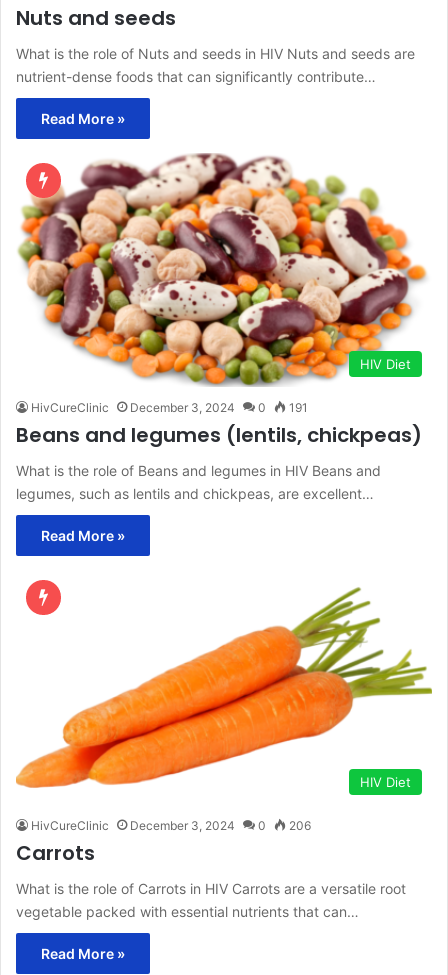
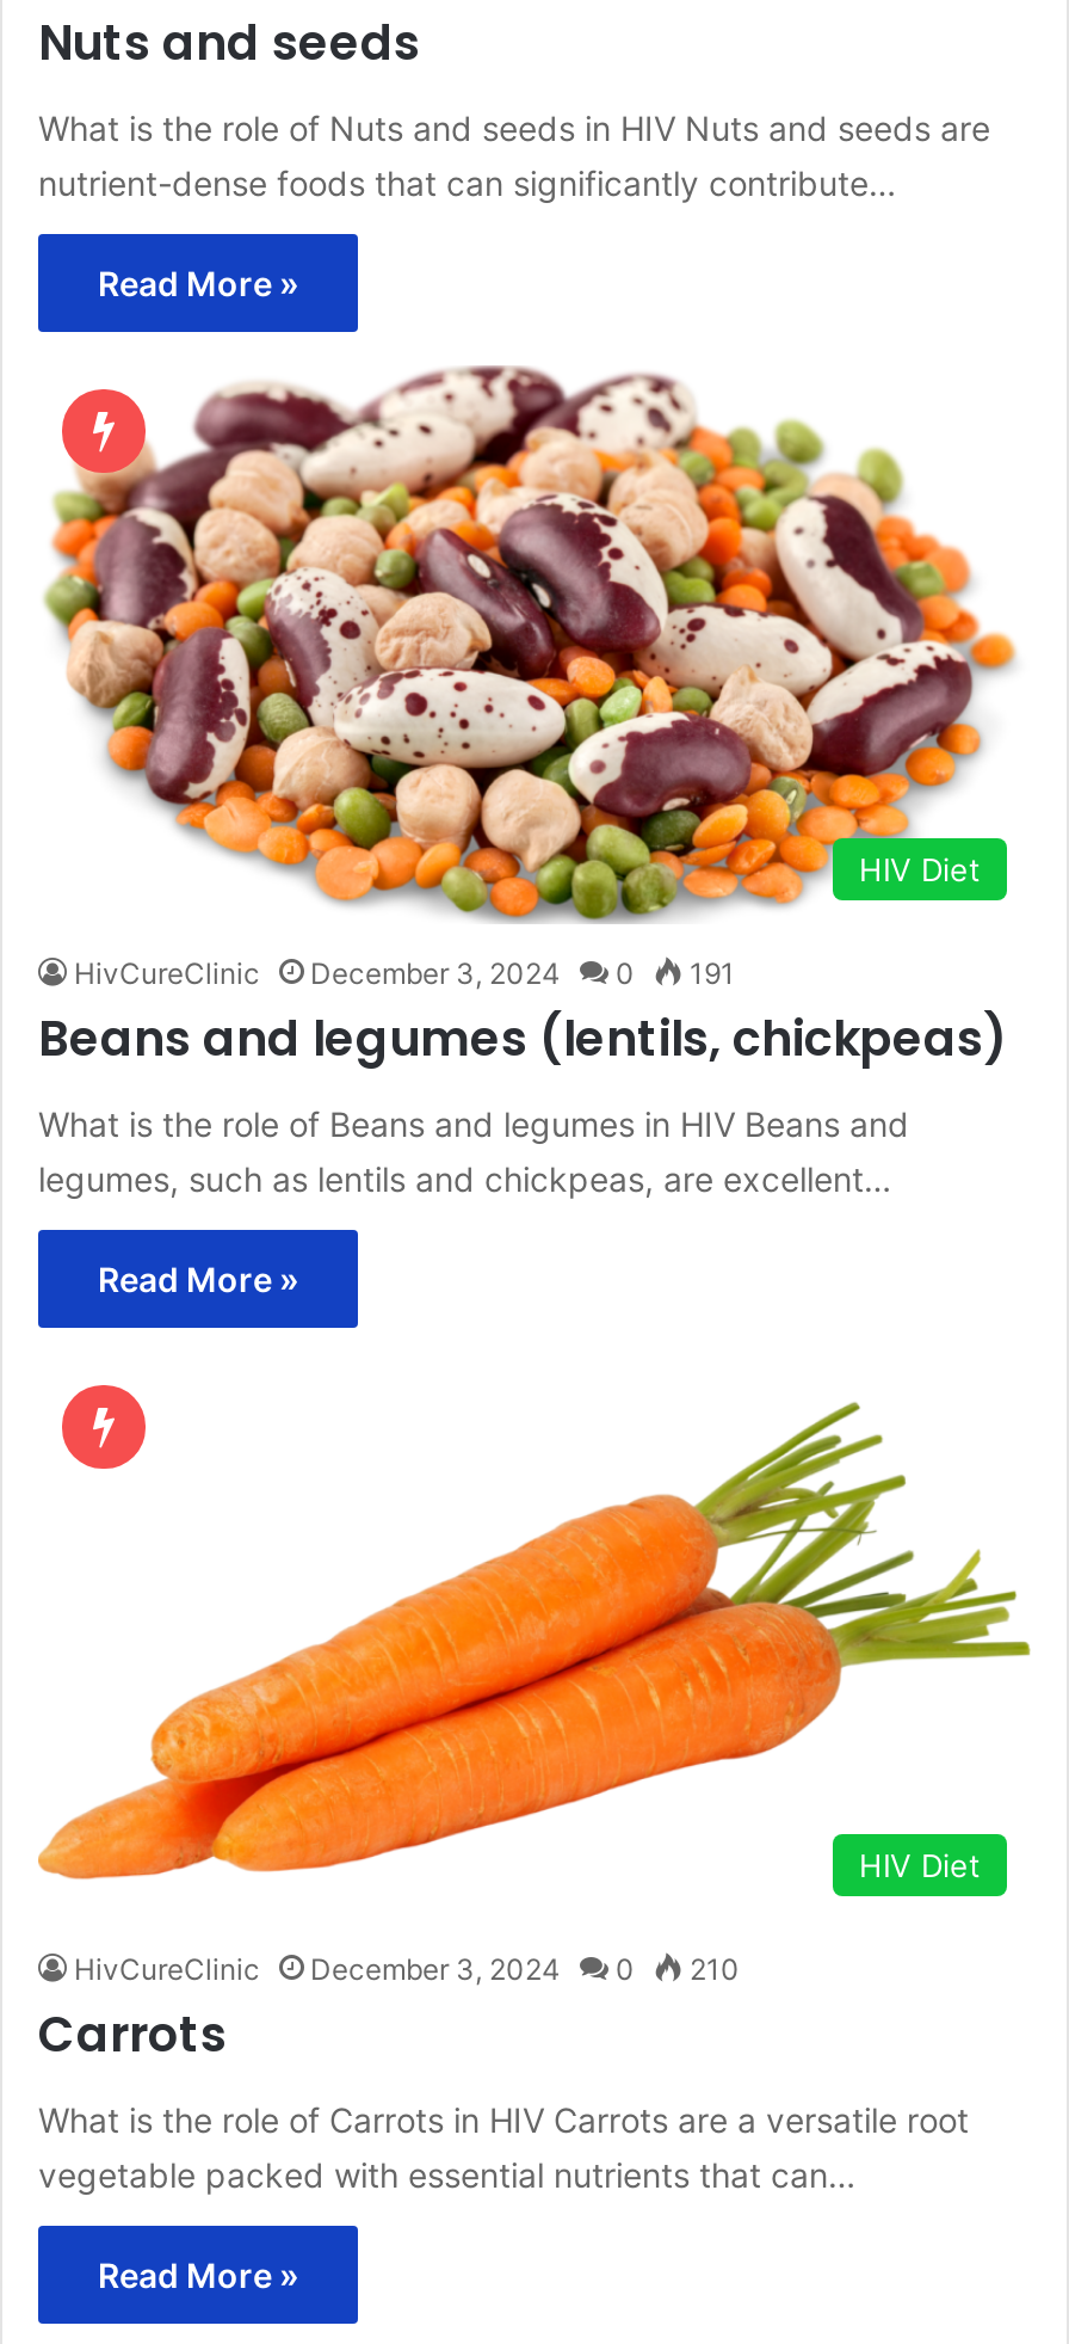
- HivCureClinic December 3, 2024 0 206
+ HivCureClinic December 3, 2024 0 210
